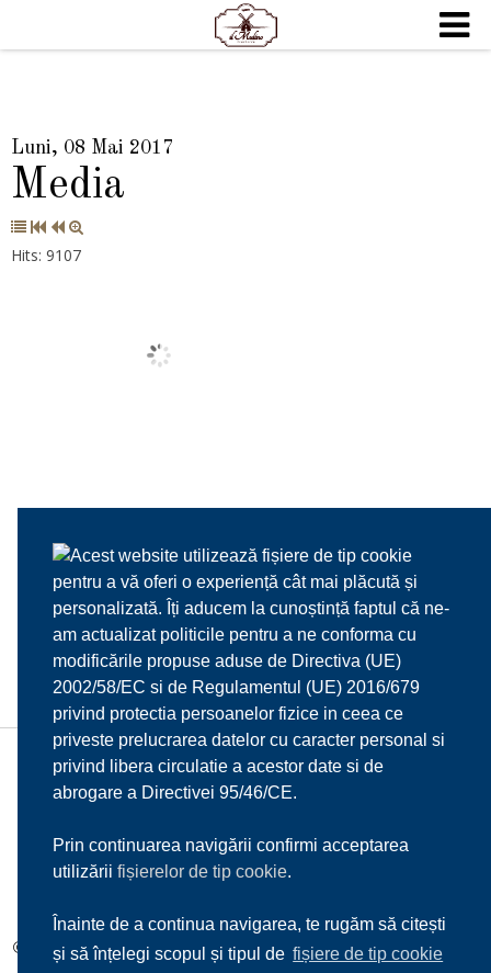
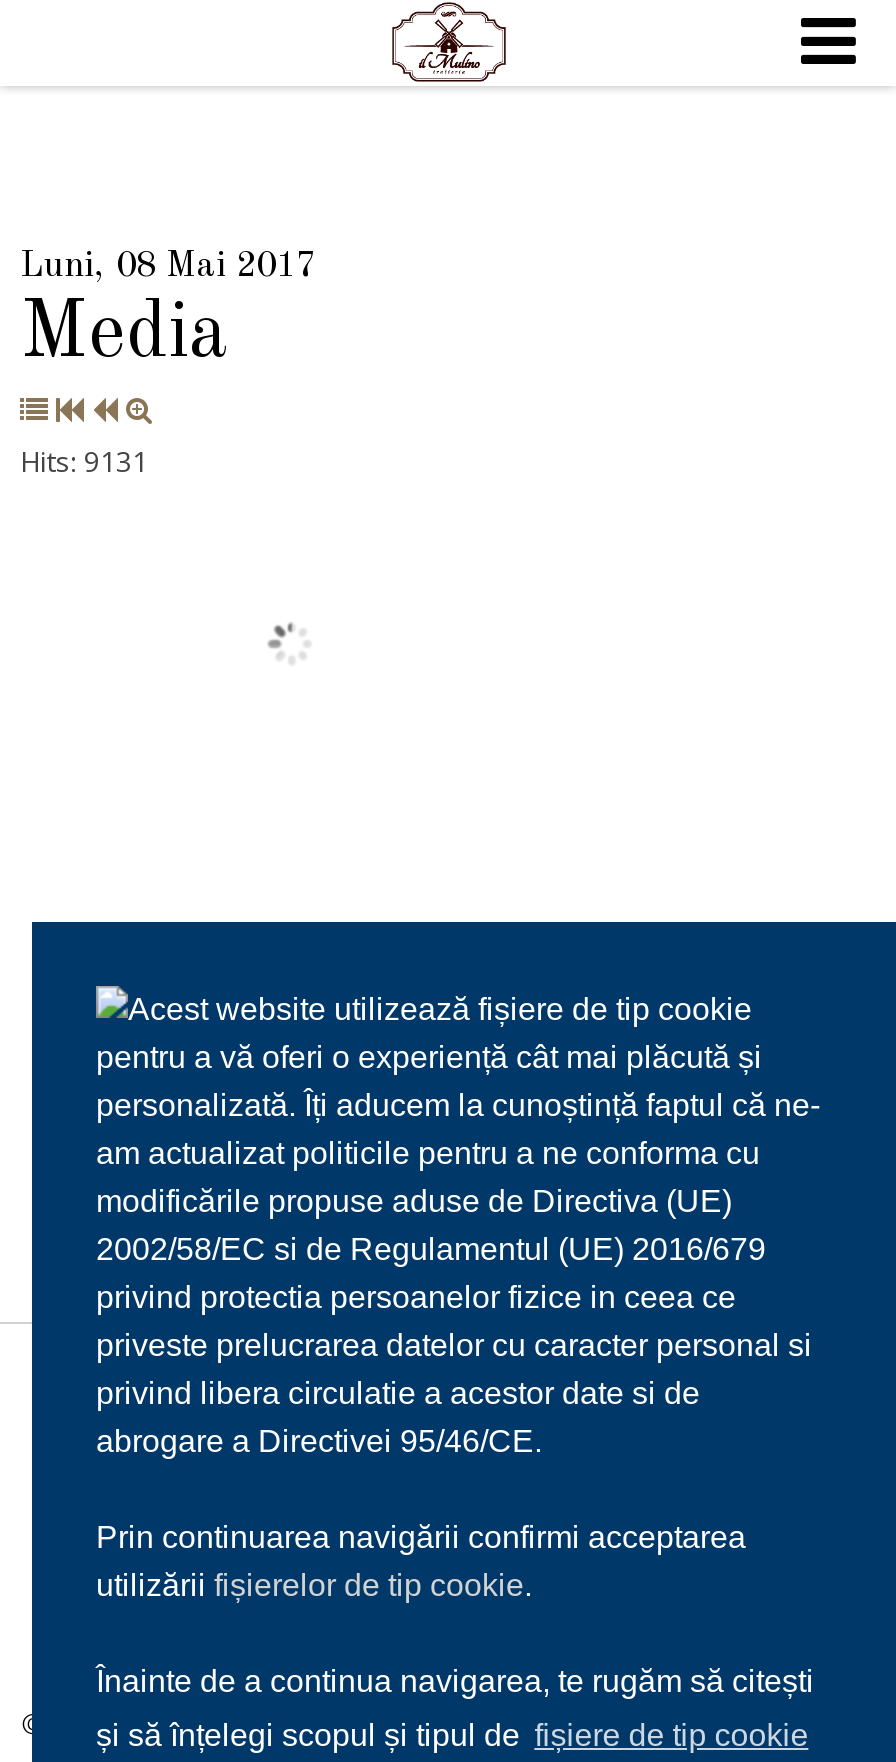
- Hits: 9107
+ Hits: 9131
